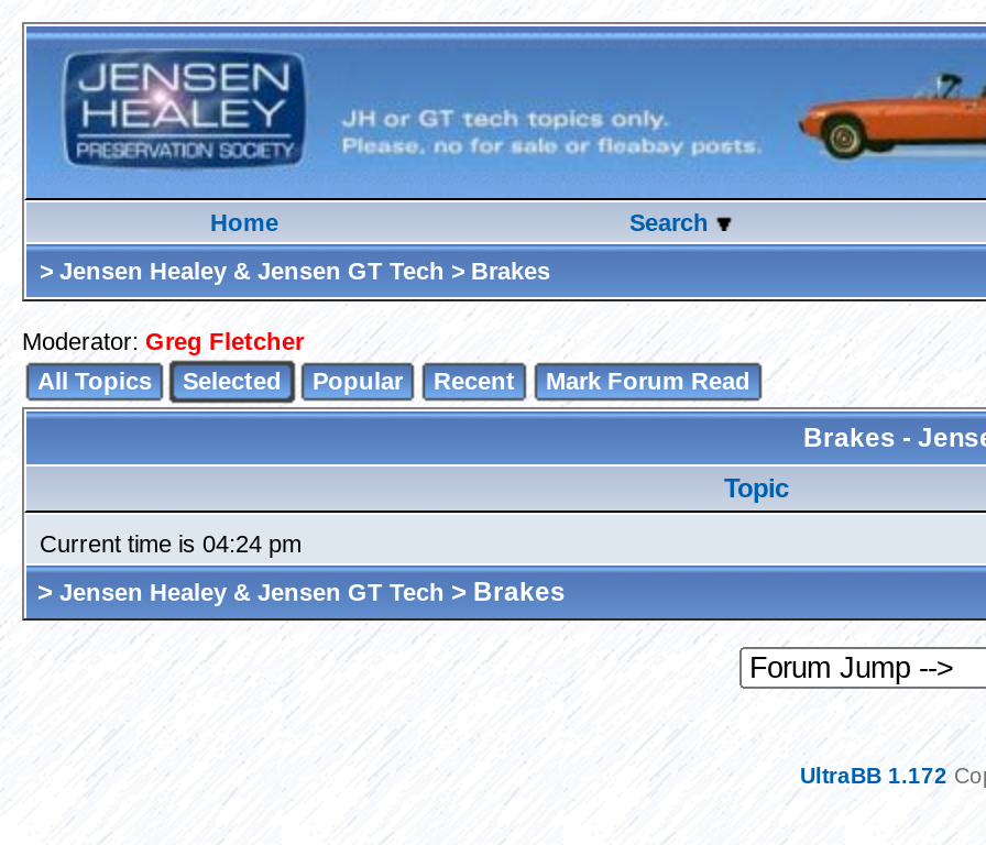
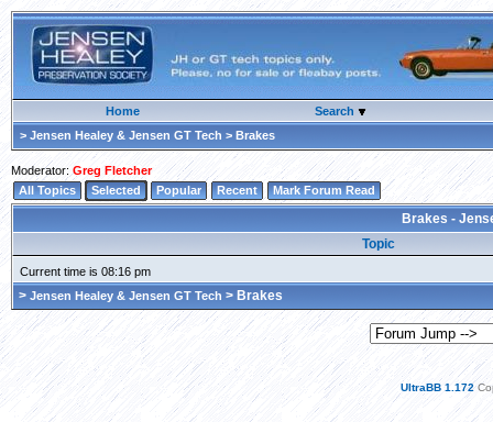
- Current time is 04:24 pm
+ Current time is 08:16 pm
